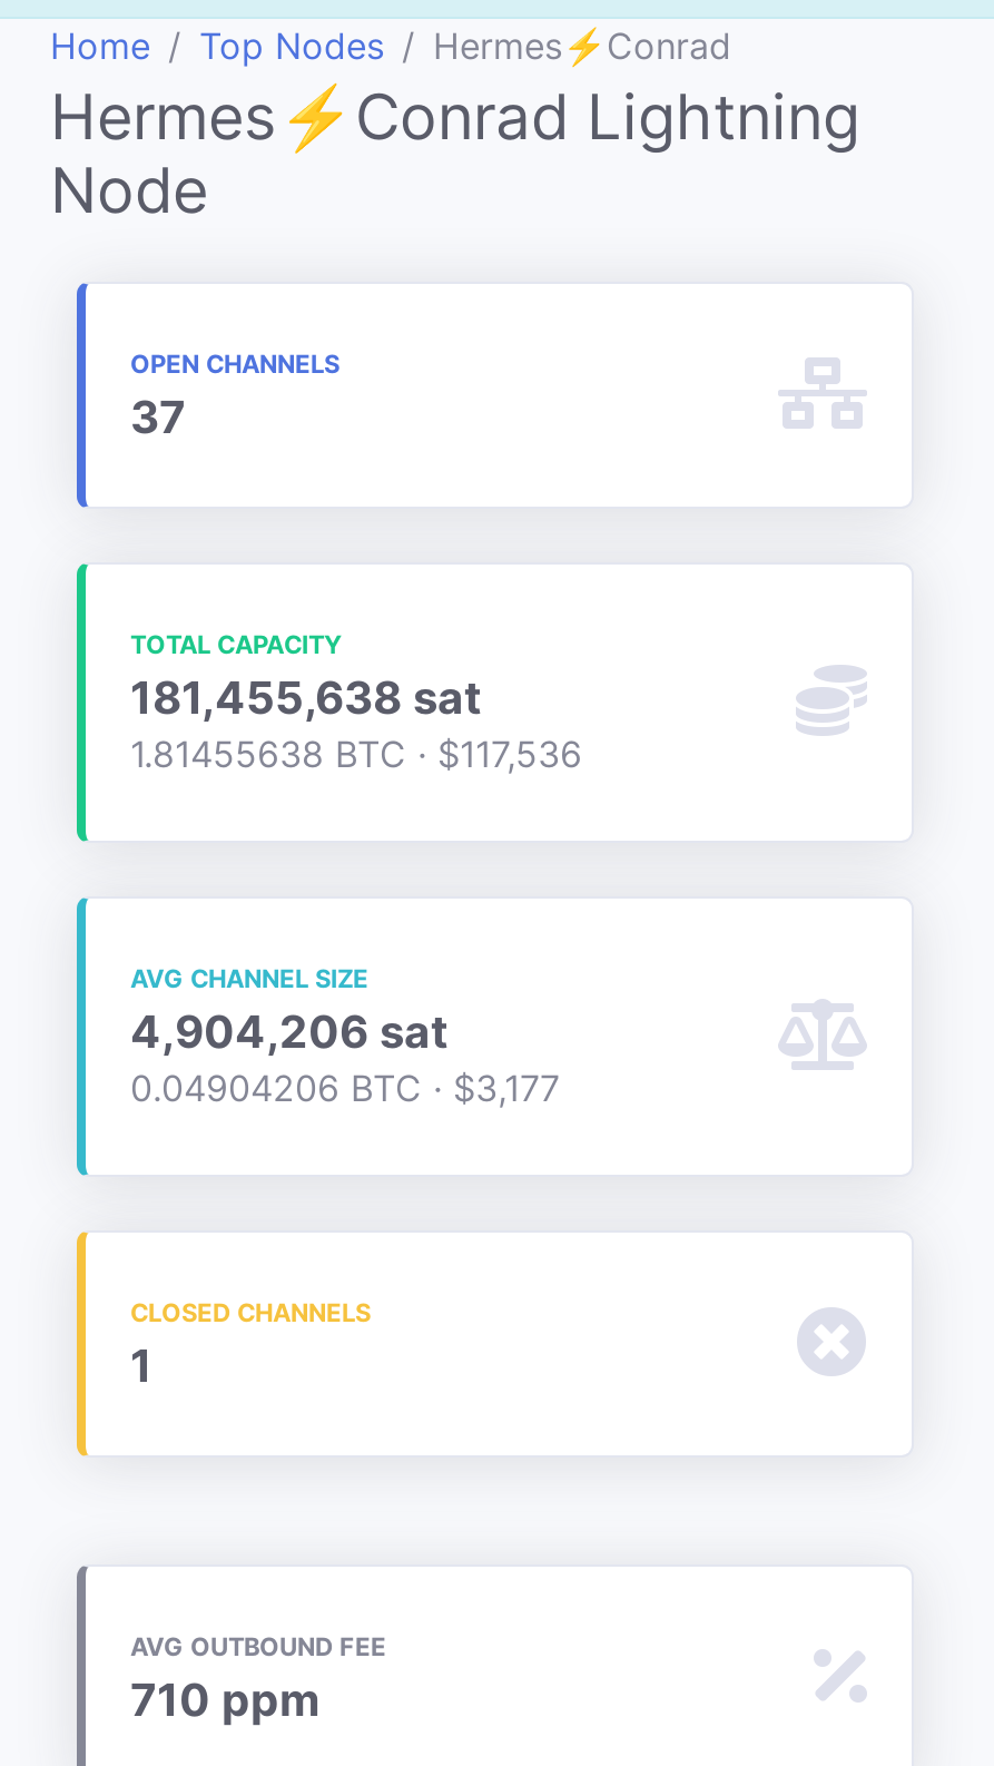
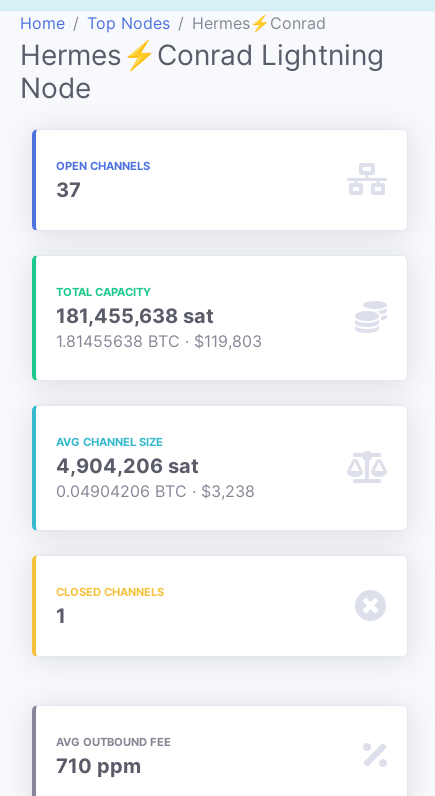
- 1.81455638 BTC · $117,536
+ 1.81455638 BTC · $119,803

- 0.04904206 BTC · $3,177
+ 0.04904206 BTC · $3,238
